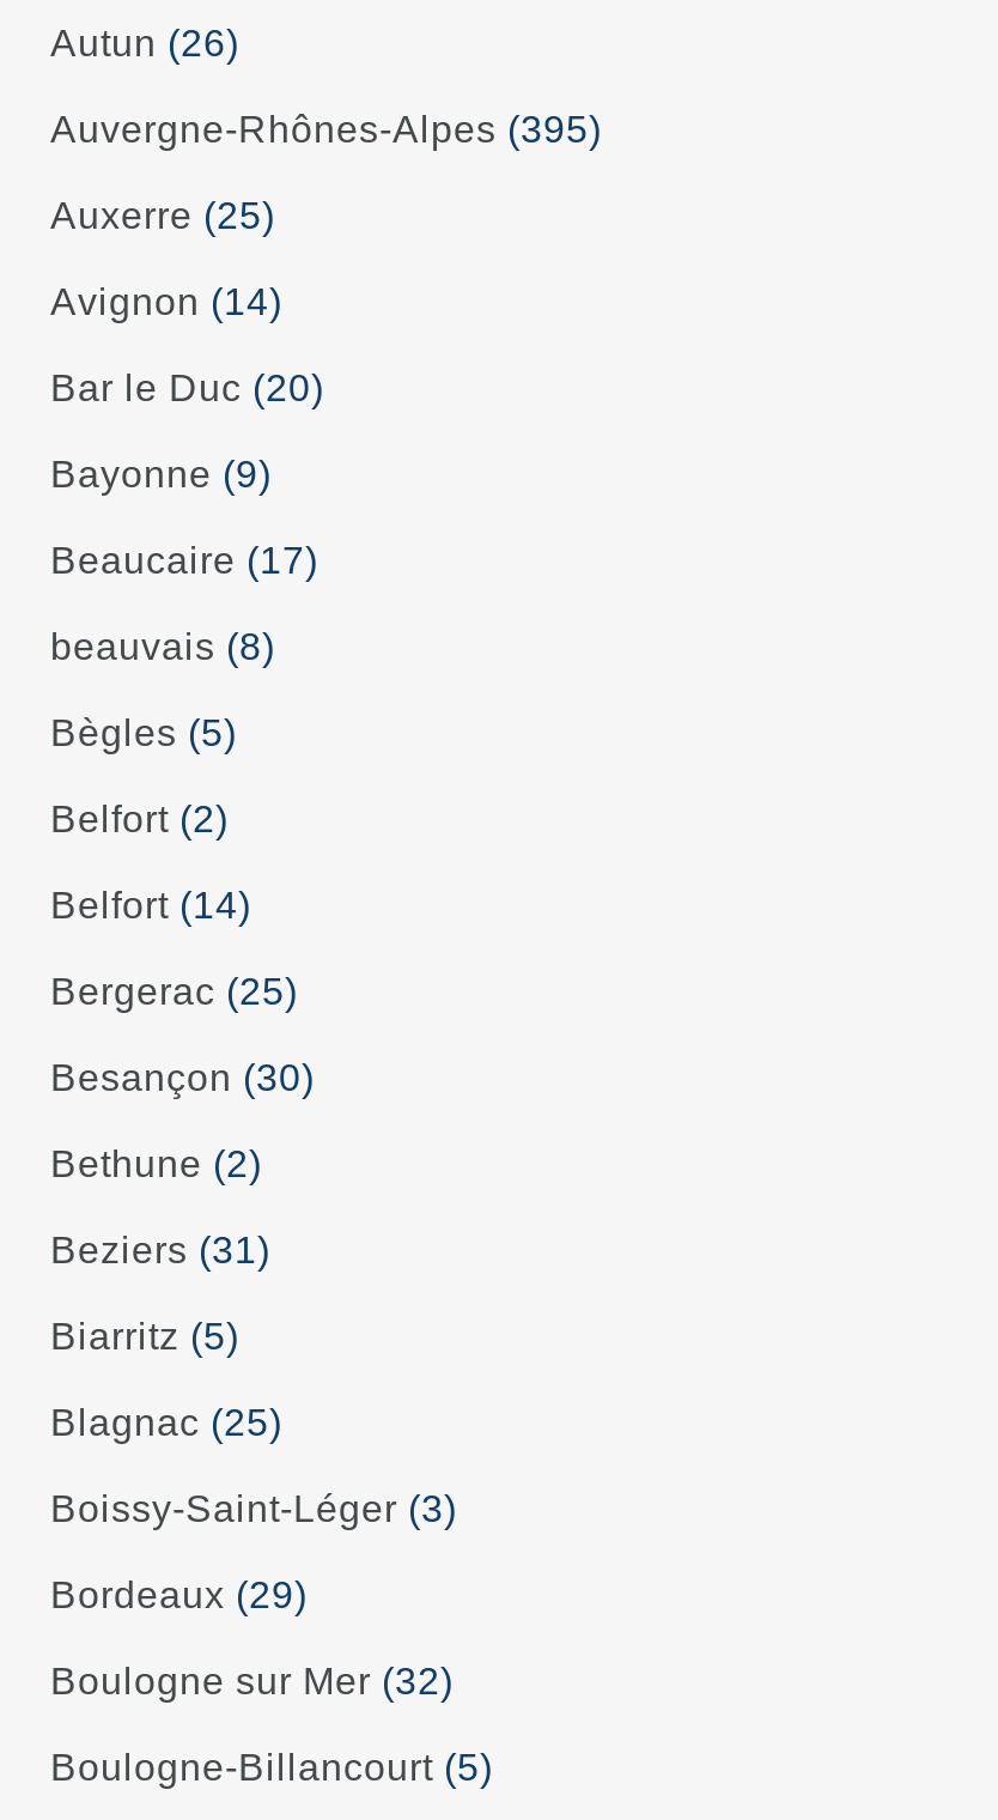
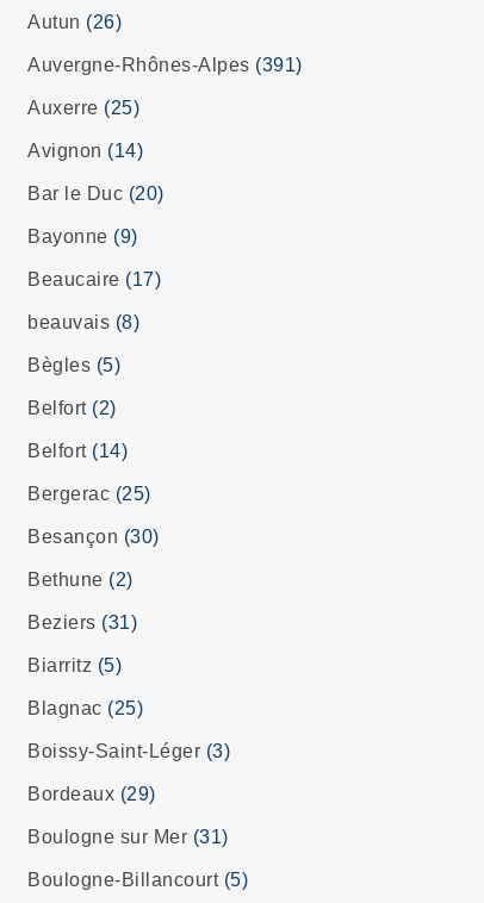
- Auvergne-Rhônes-Alpes (395)
+ Auvergne-Rhônes-Alpes (391)

- Boulogne sur Mer (32)
+ Boulogne sur Mer (31)
